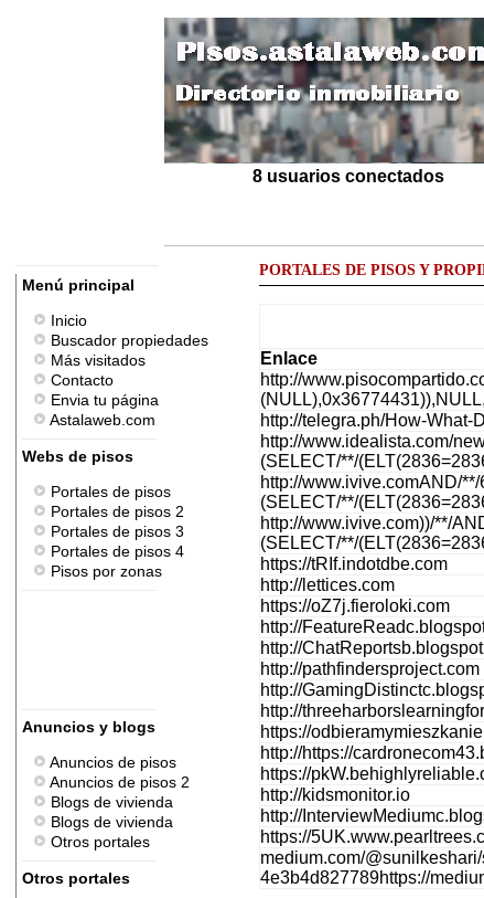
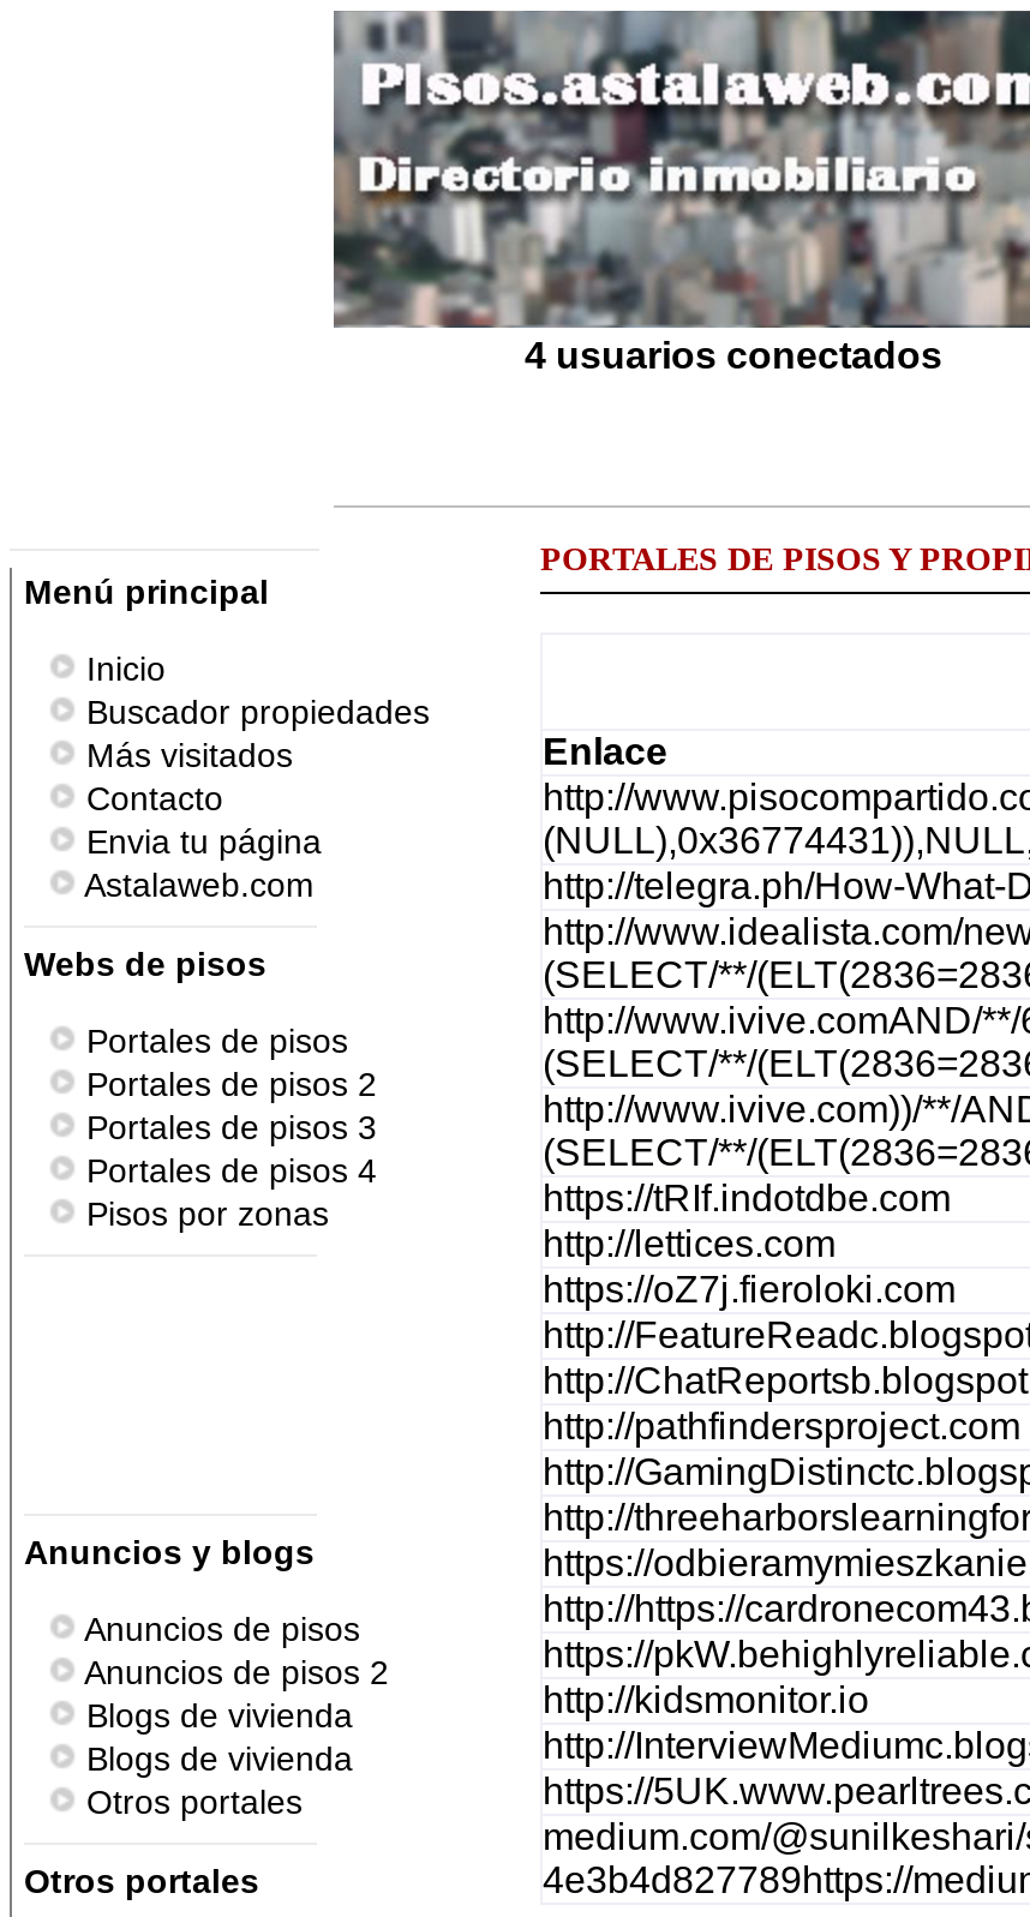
- 8 usuarios conectados
+ 4 usuarios conectados
